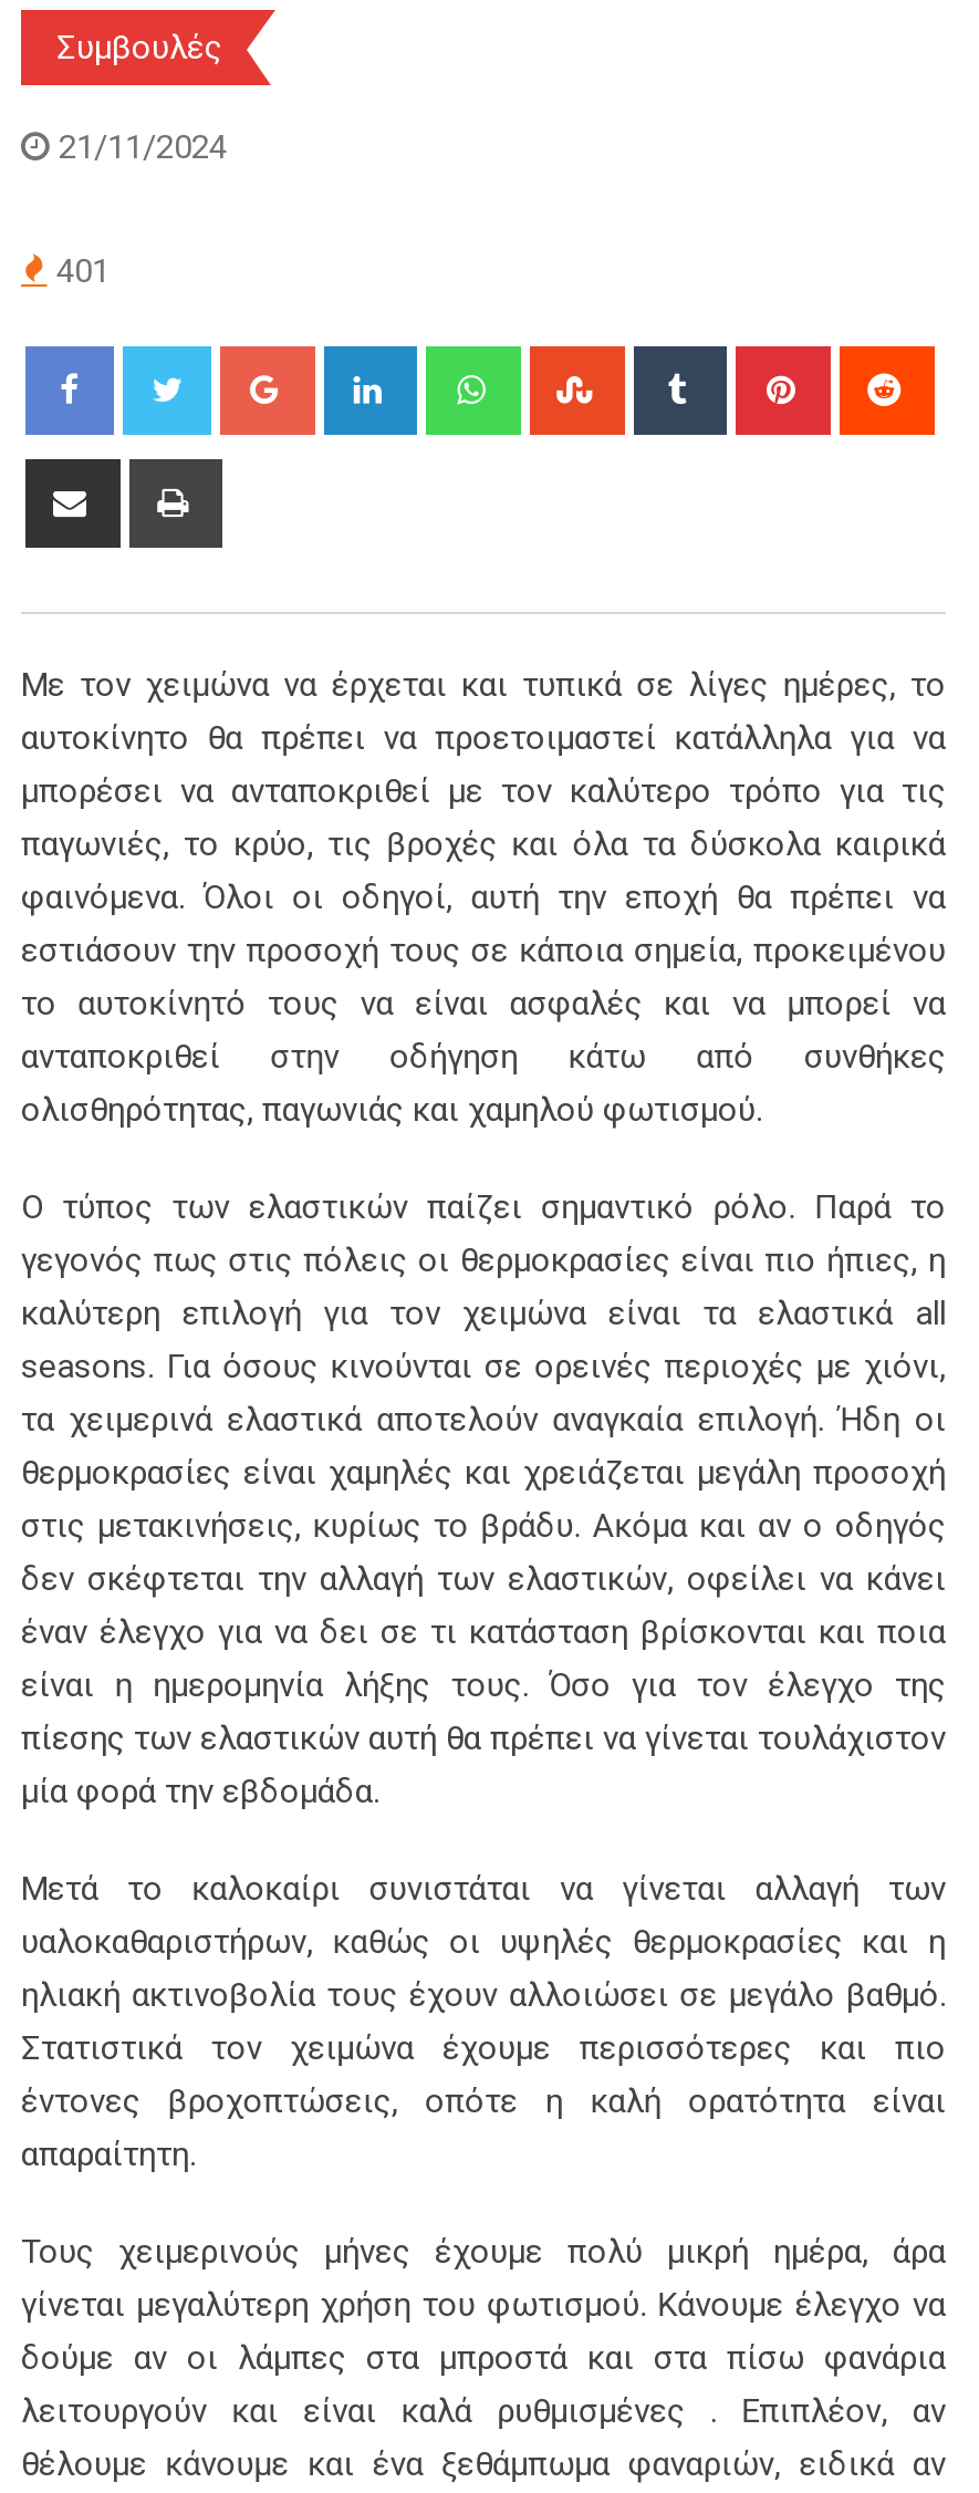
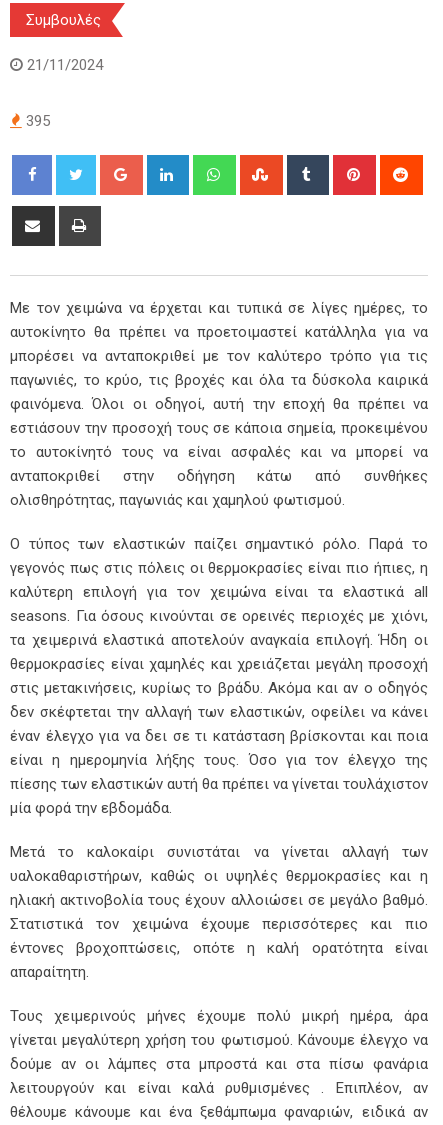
- 401
+ 395
